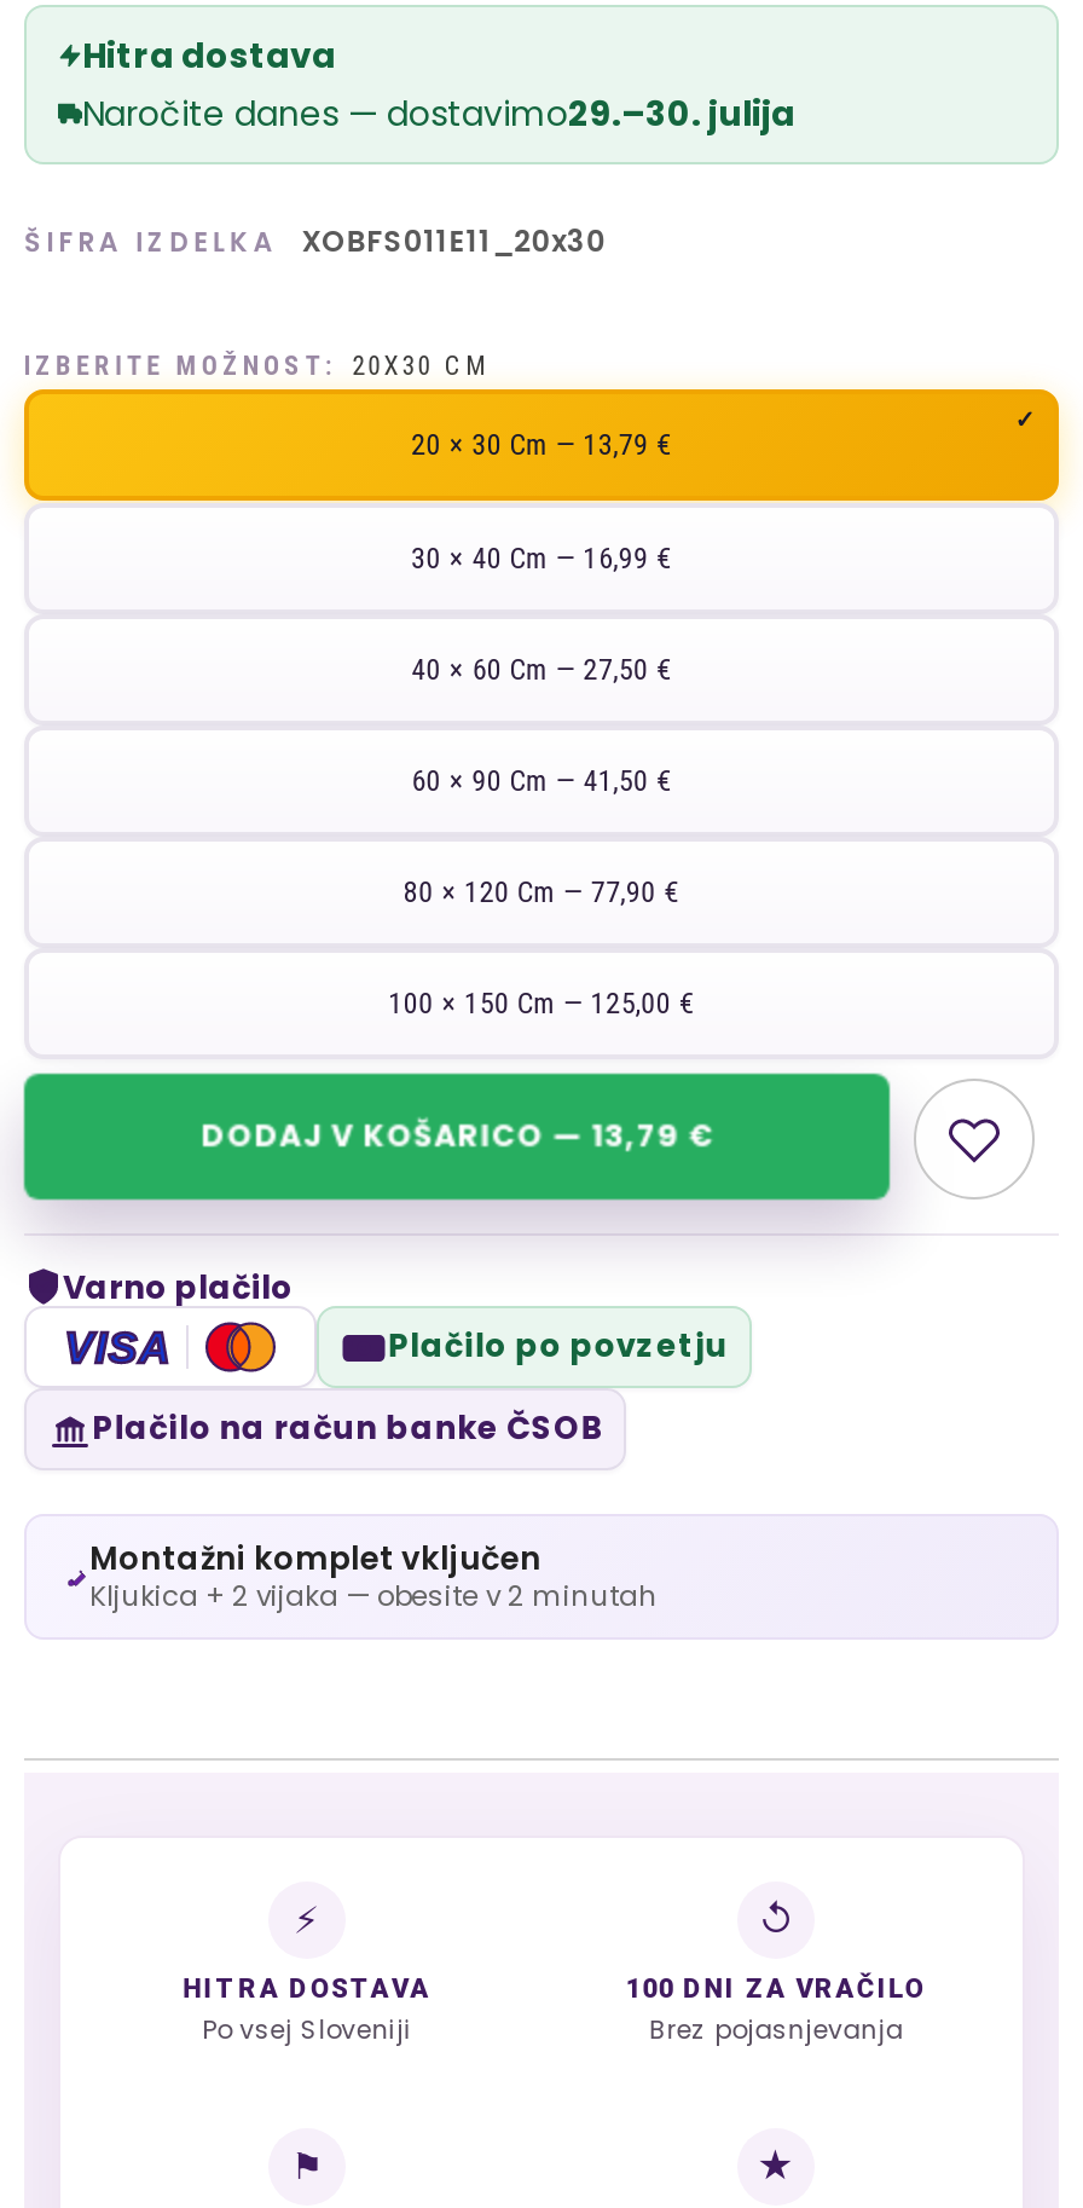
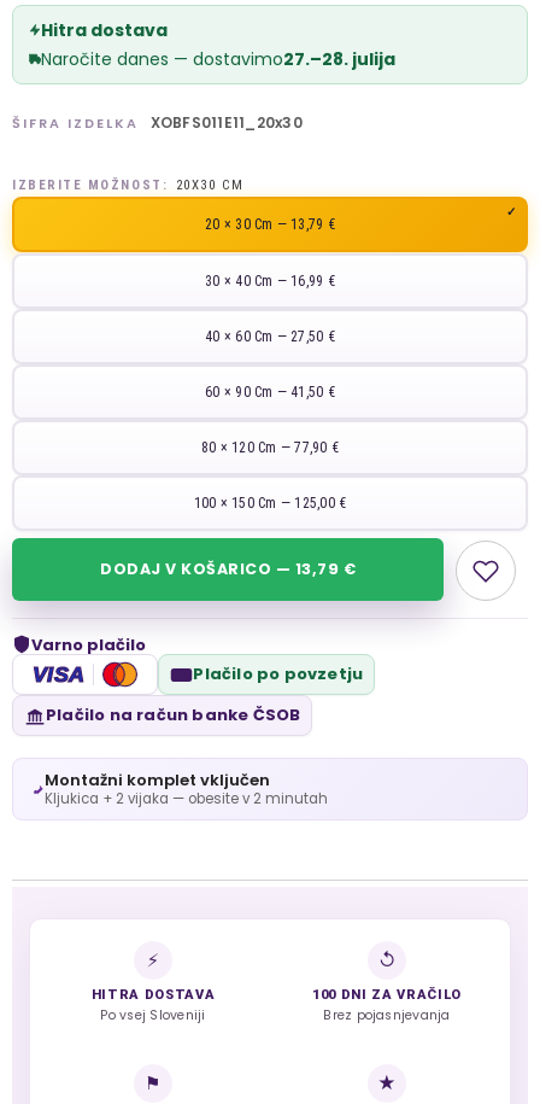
- Naročite danes — dostavimo29.–30. julija
+ Naročite danes — dostavimo27.–28. julija
